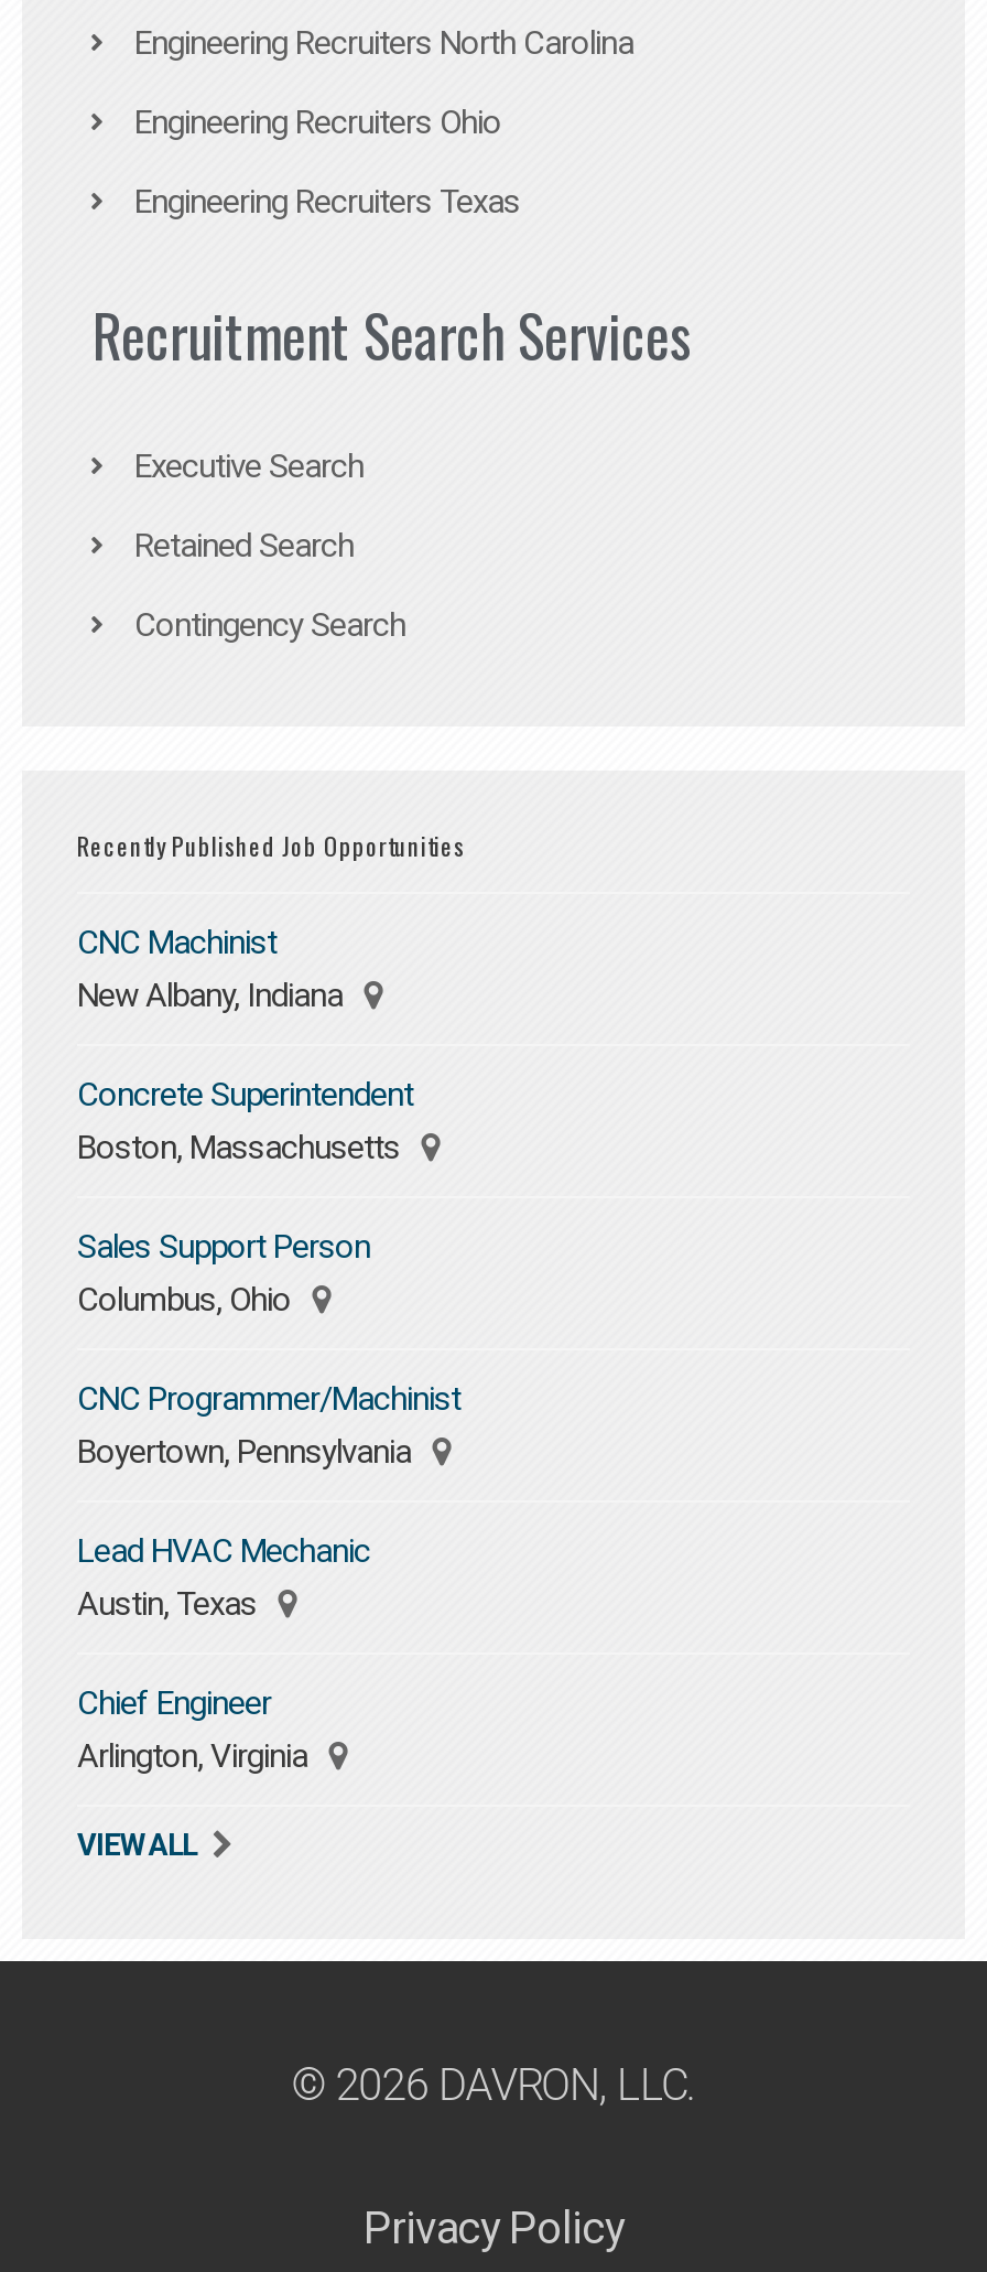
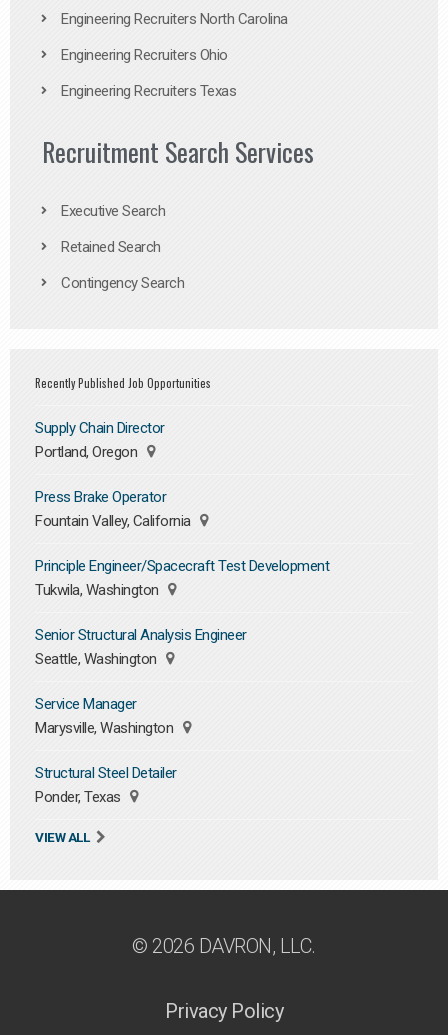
- CNC Machinist
- New Albany, Indiana
+ Supply Chain Director
+ Portland, Oregon

- Concrete Superintendent
- Boston, Massachusetts
+ Press Brake Operator
+ Fountain Valley, California

- Sales Support Person
- Columbus, Ohio
+ Principle Engineer/Spacecraft Test Development
+ Tukwila, Washington

- CNC Programmer/Machinist
- Boyertown, Pennsylvania
+ Senior Structural Analysis Engineer
+ Seattle, Washington

- Lead HVAC Mechanic
- Austin, Texas
+ Service Manager
+ Marysville, Washington

- Chief Engineer
- Arlington, Virginia
+ Structural Steel Detailer
+ Ponder, Texas
